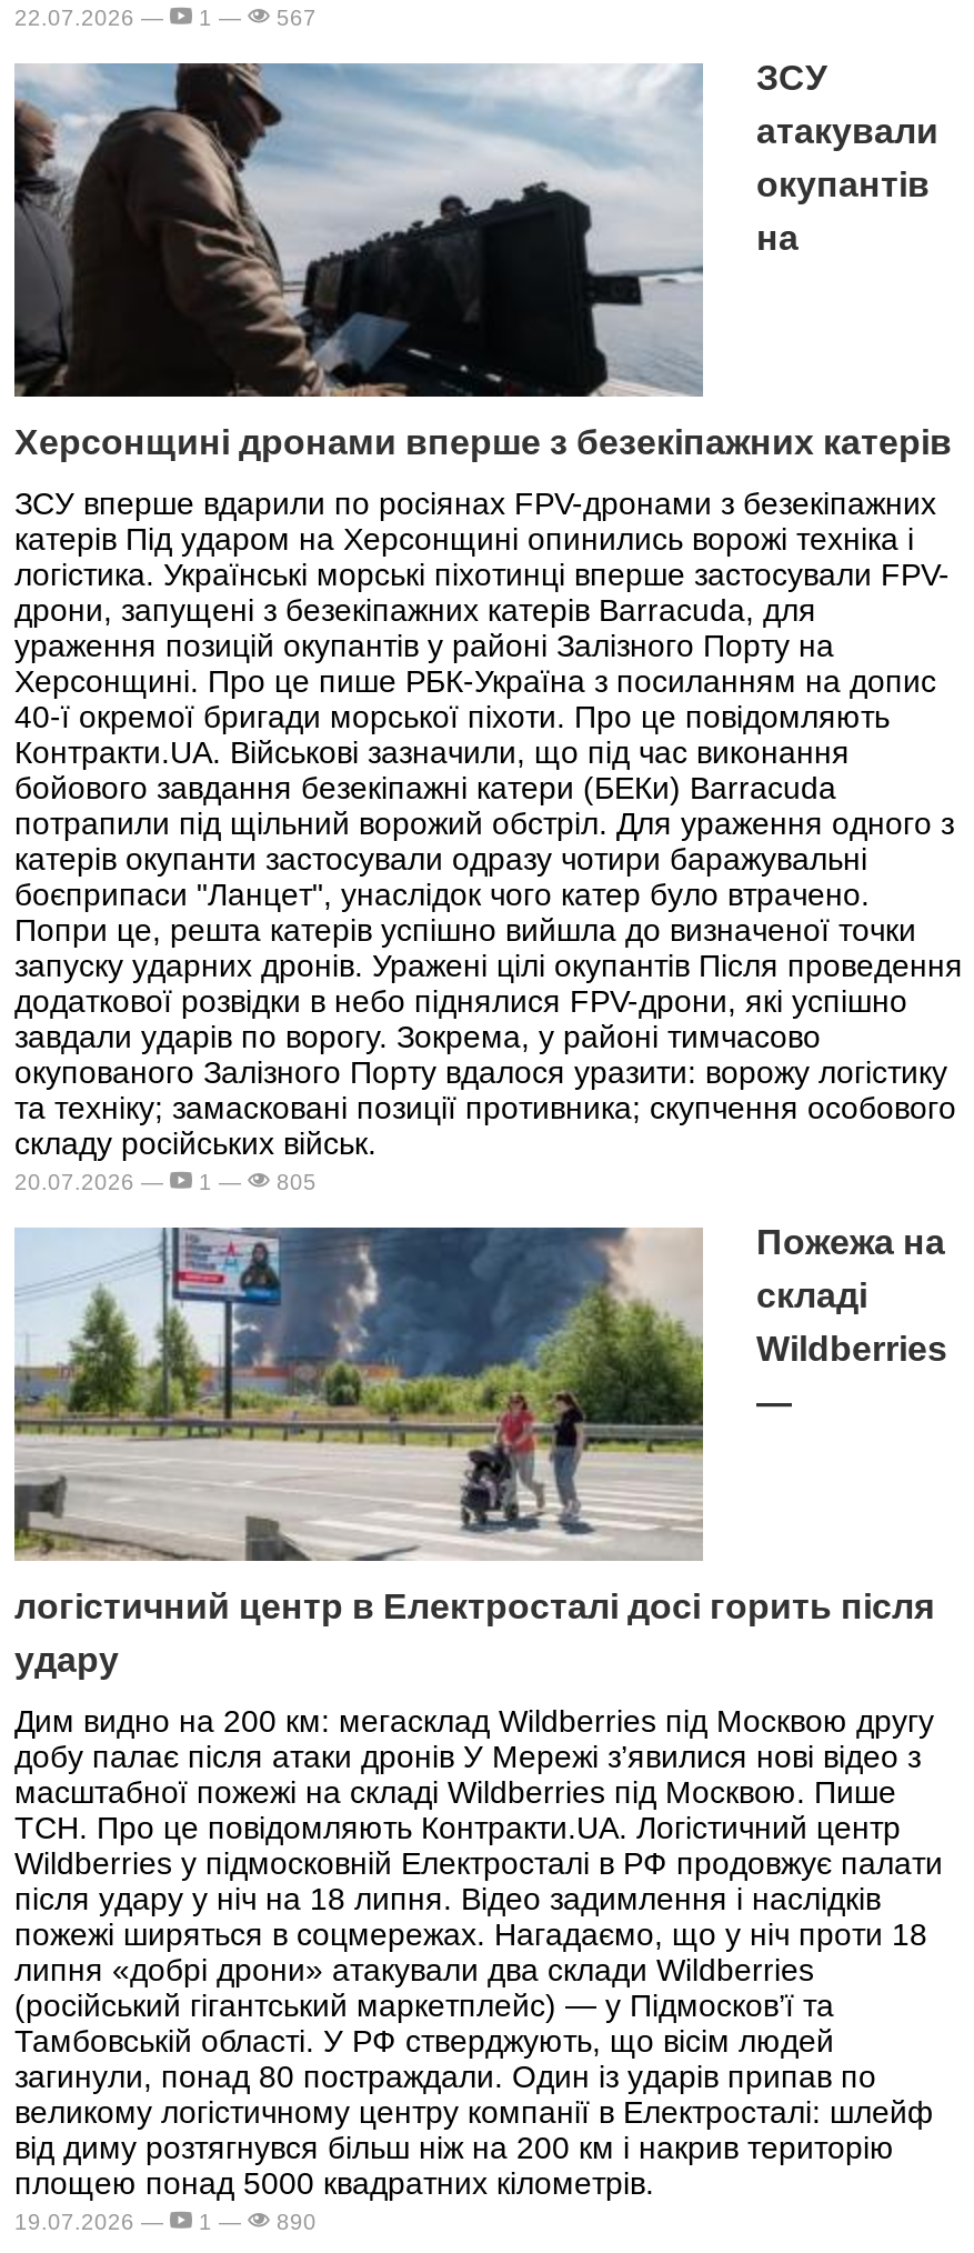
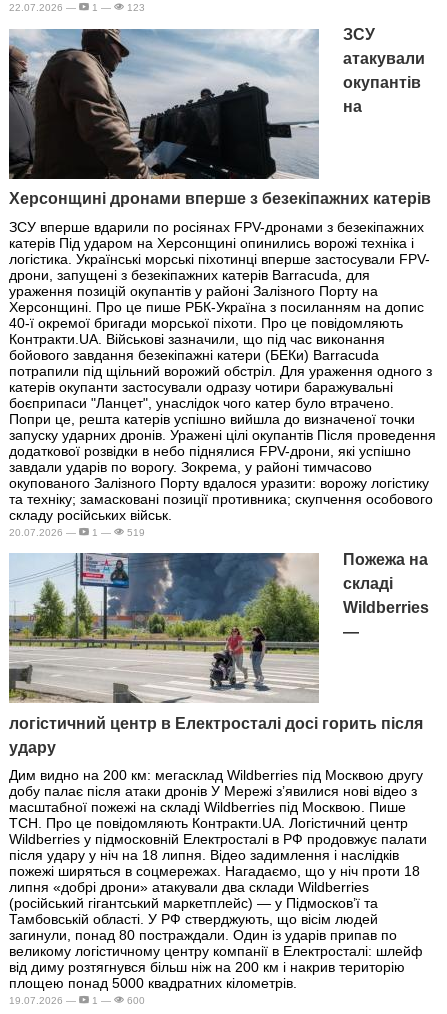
- 22.07.2026 — 1 — 567
+ 22.07.2026 — 1 — 123

- 20.07.2026 — 1 — 805
+ 20.07.2026 — 1 — 519

- 19.07.2026 — 1 — 890
+ 19.07.2026 — 1 — 600
